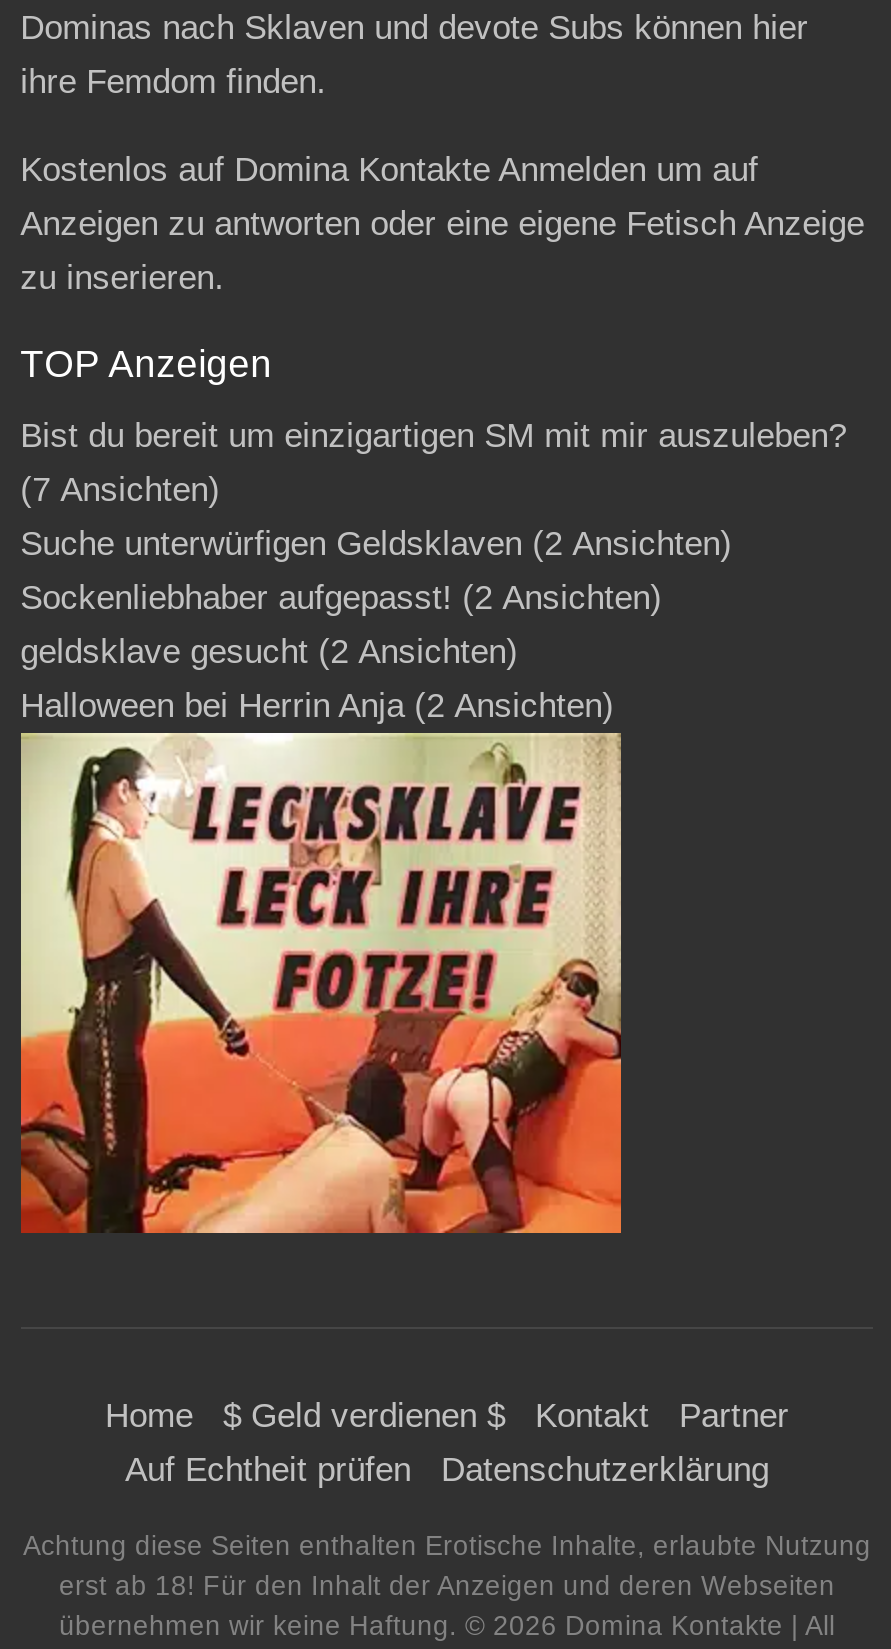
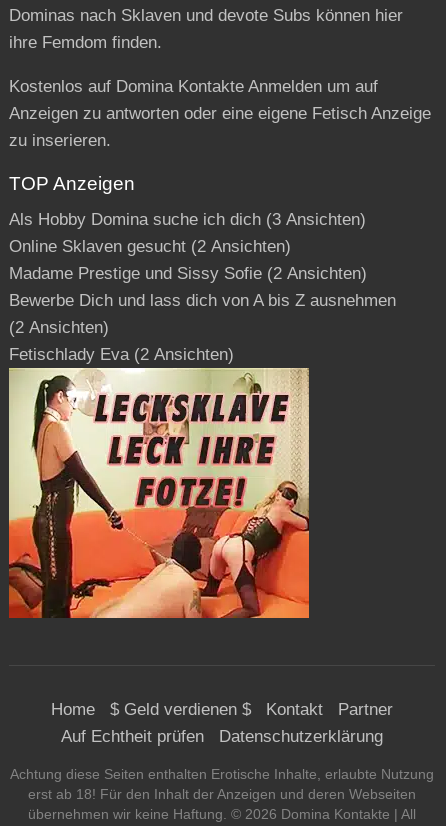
- Bist du bereit um einzigartigen SM mit mir auszuleben?
- (7 Ansichten)
- Suche unterwürfigen Geldsklaven (2 Ansichten)
- Sockenliebhaber aufgepasst! (2 Ansichten)
- geldsklave gesucht (2 Ansichten)
- Halloween bei Herrin Anja (2 Ansichten)
+ Als Hobby Domina suche ich dich (3 Ansichten)
+ Online Sklaven gesucht (2 Ansichten)
+ Madame Prestige und Sissy Sofie (2 Ansichten)
+ Bewerbe Dich und lass dich von A bis Z ausnehmen
+ (2 Ansichten)
+ Fetischlady Eva (2 Ansichten)
